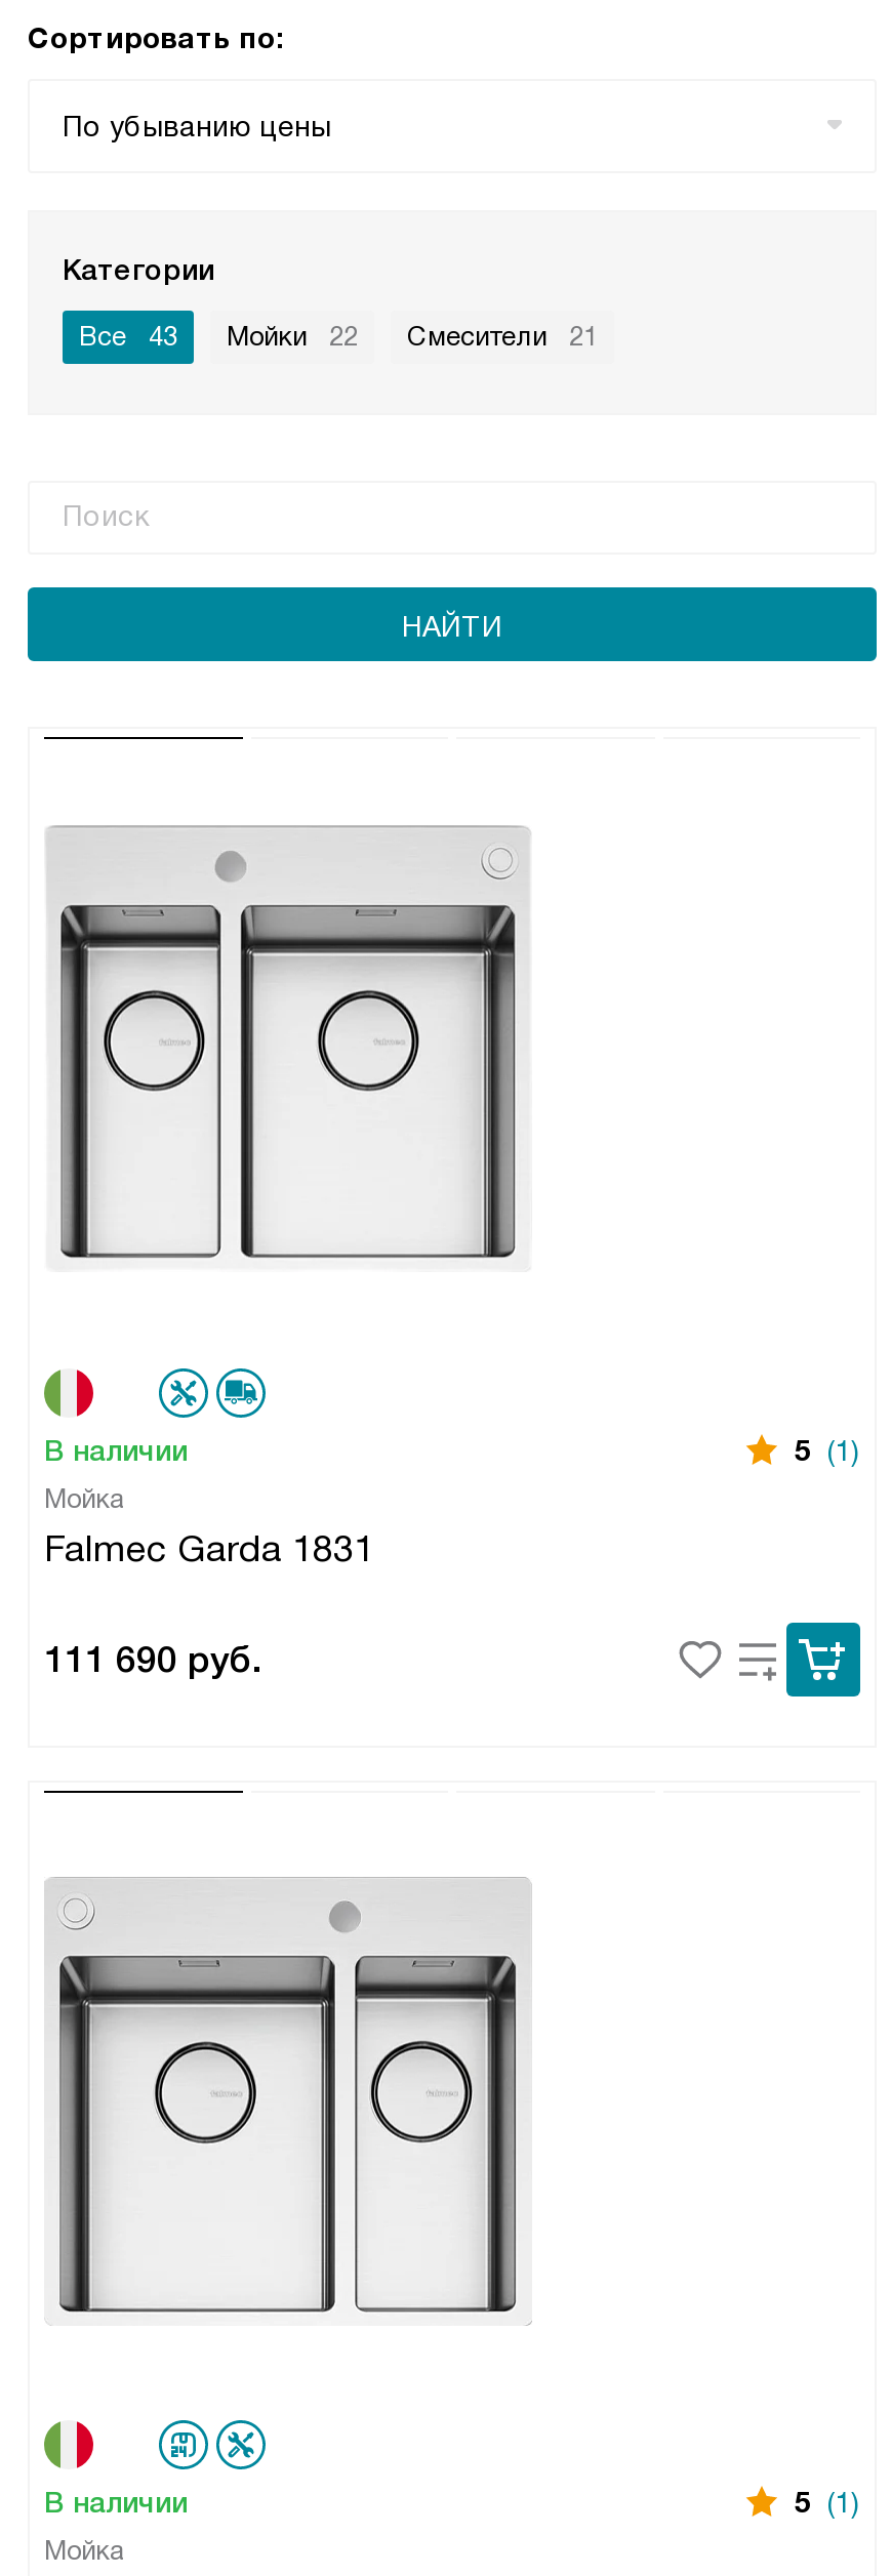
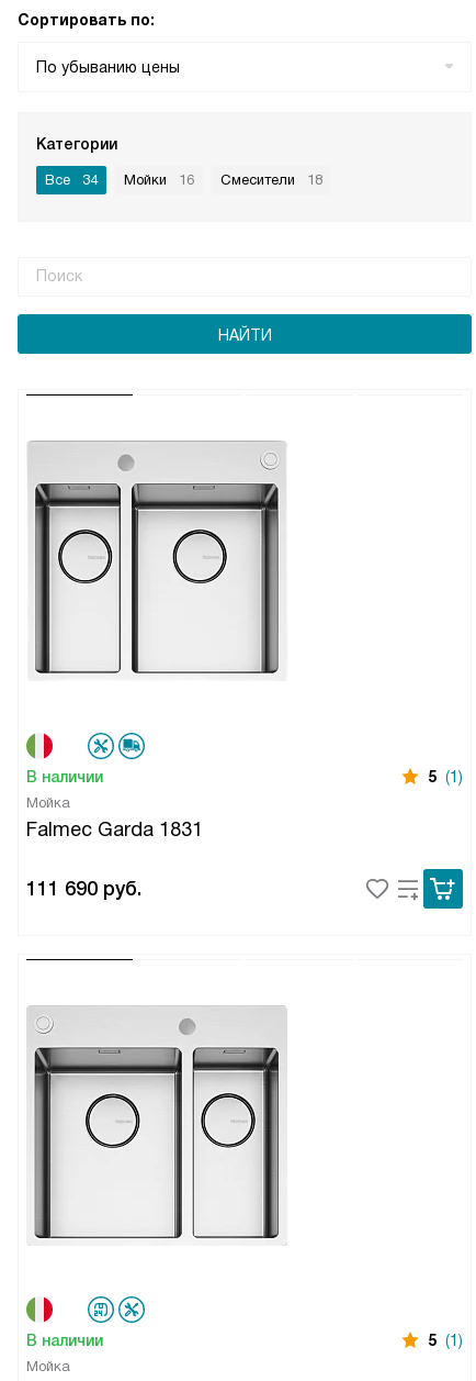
- 43
+ 34

- 22
+ 16

- 21
+ 18
